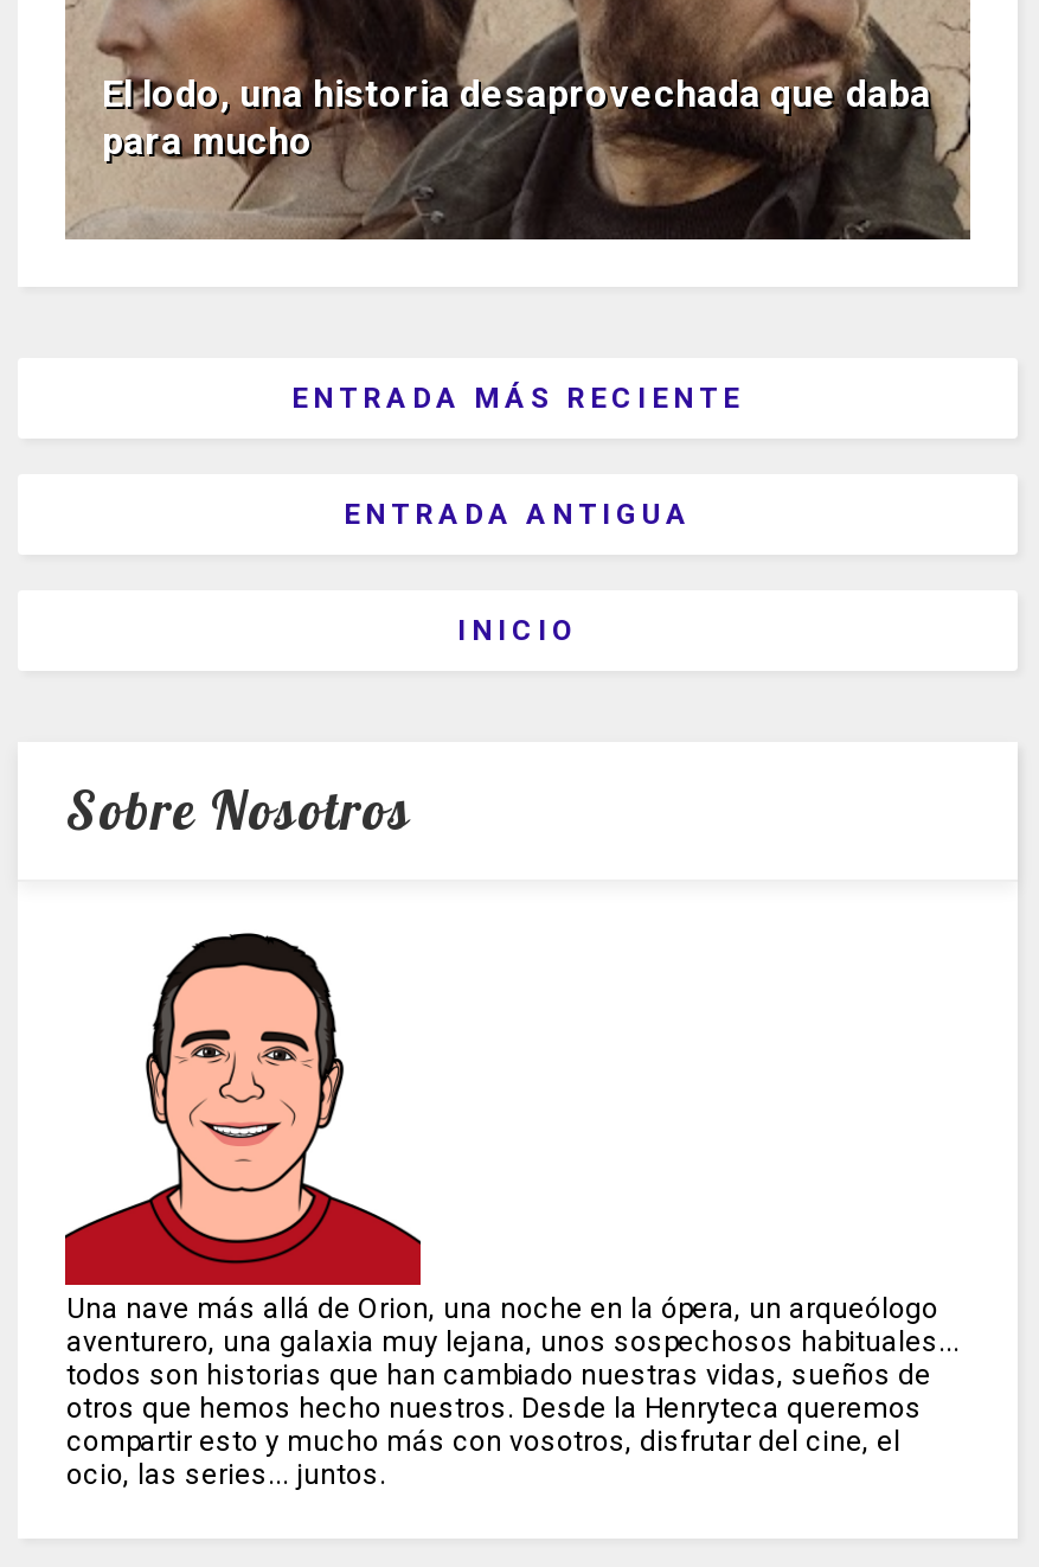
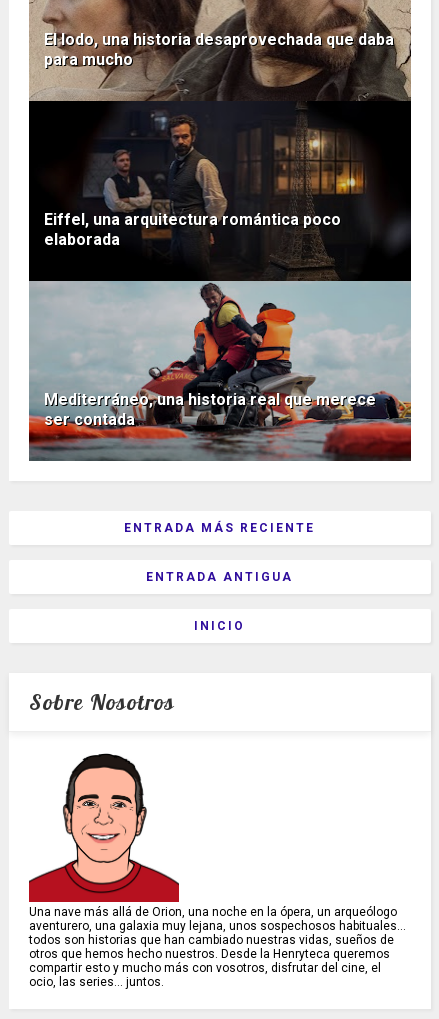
+ [image]
+ Eiffel, una arquitectura romántica poco
+ elaborada

+ Mediterráneo, una historia real que merece
+ ser contada
